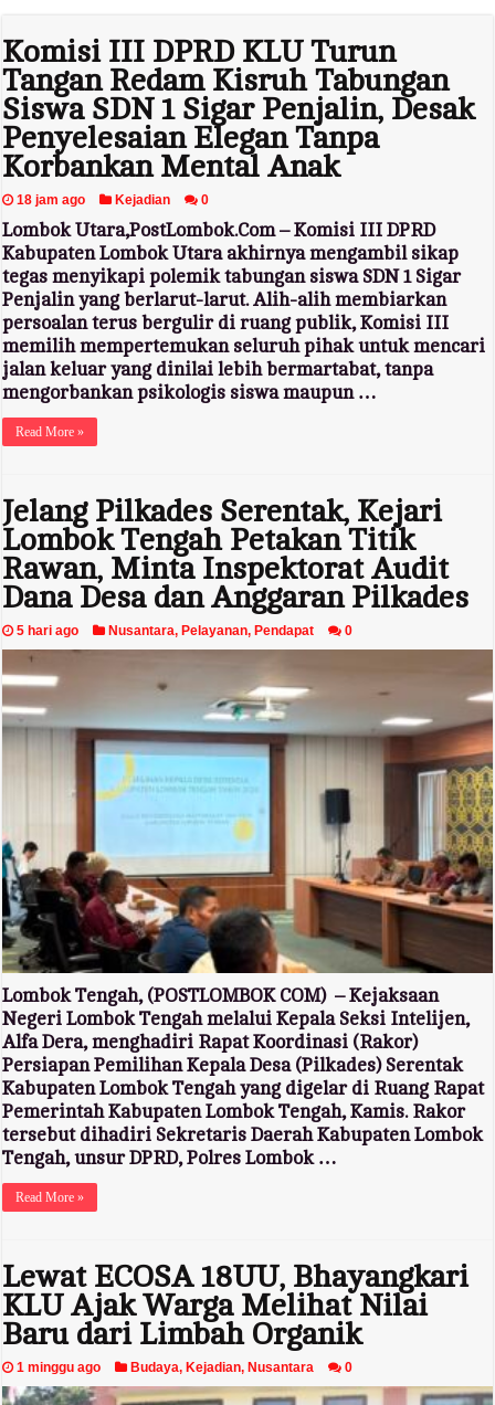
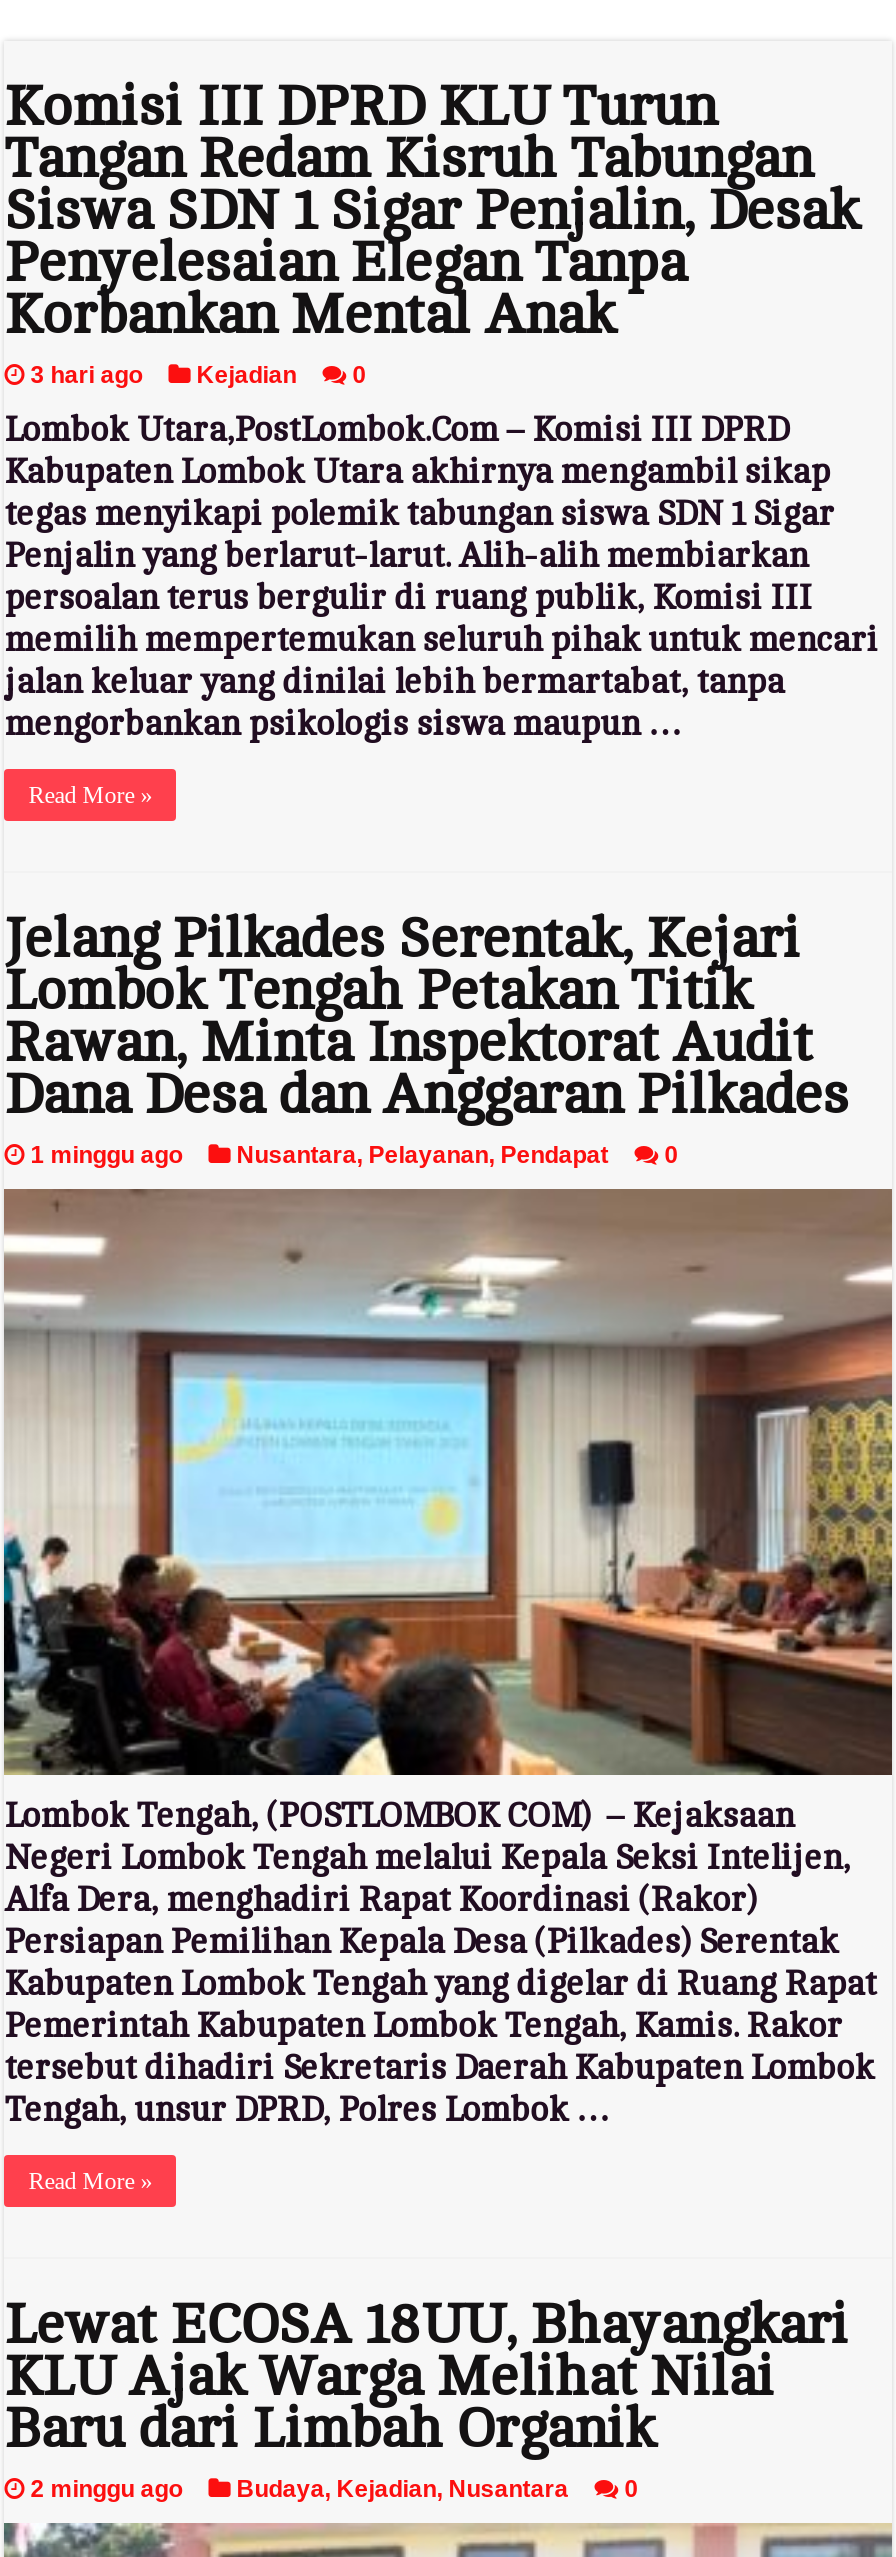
- 18 jam ago Kejadian 0
+ 3 hari ago Kejadian 0

- 5 hari ago Nusantara, Pelayanan, Pendapat 0
+ 1 minggu ago Nusantara, Pelayanan, Pendapat 0

- 1 minggu ago Budaya, Kejadian, Nusantara 0
+ 2 minggu ago Budaya, Kejadian, Nusantara 0
